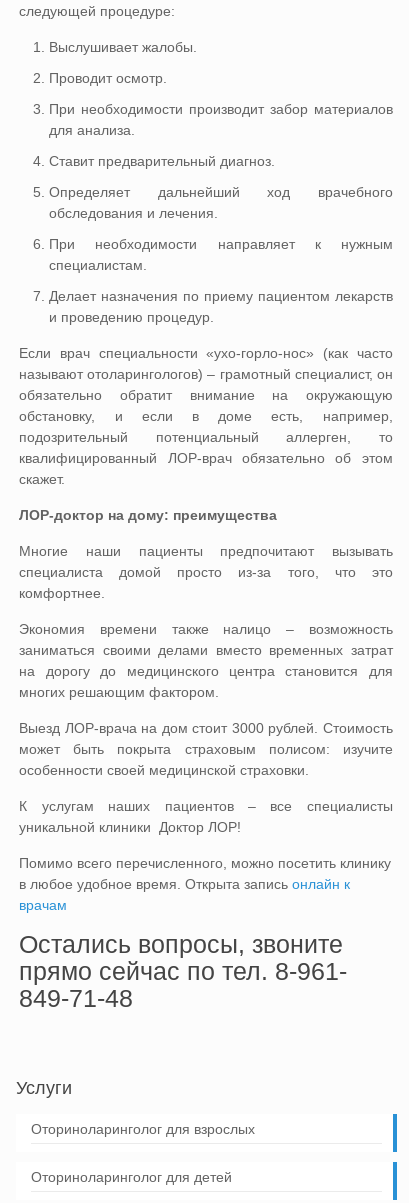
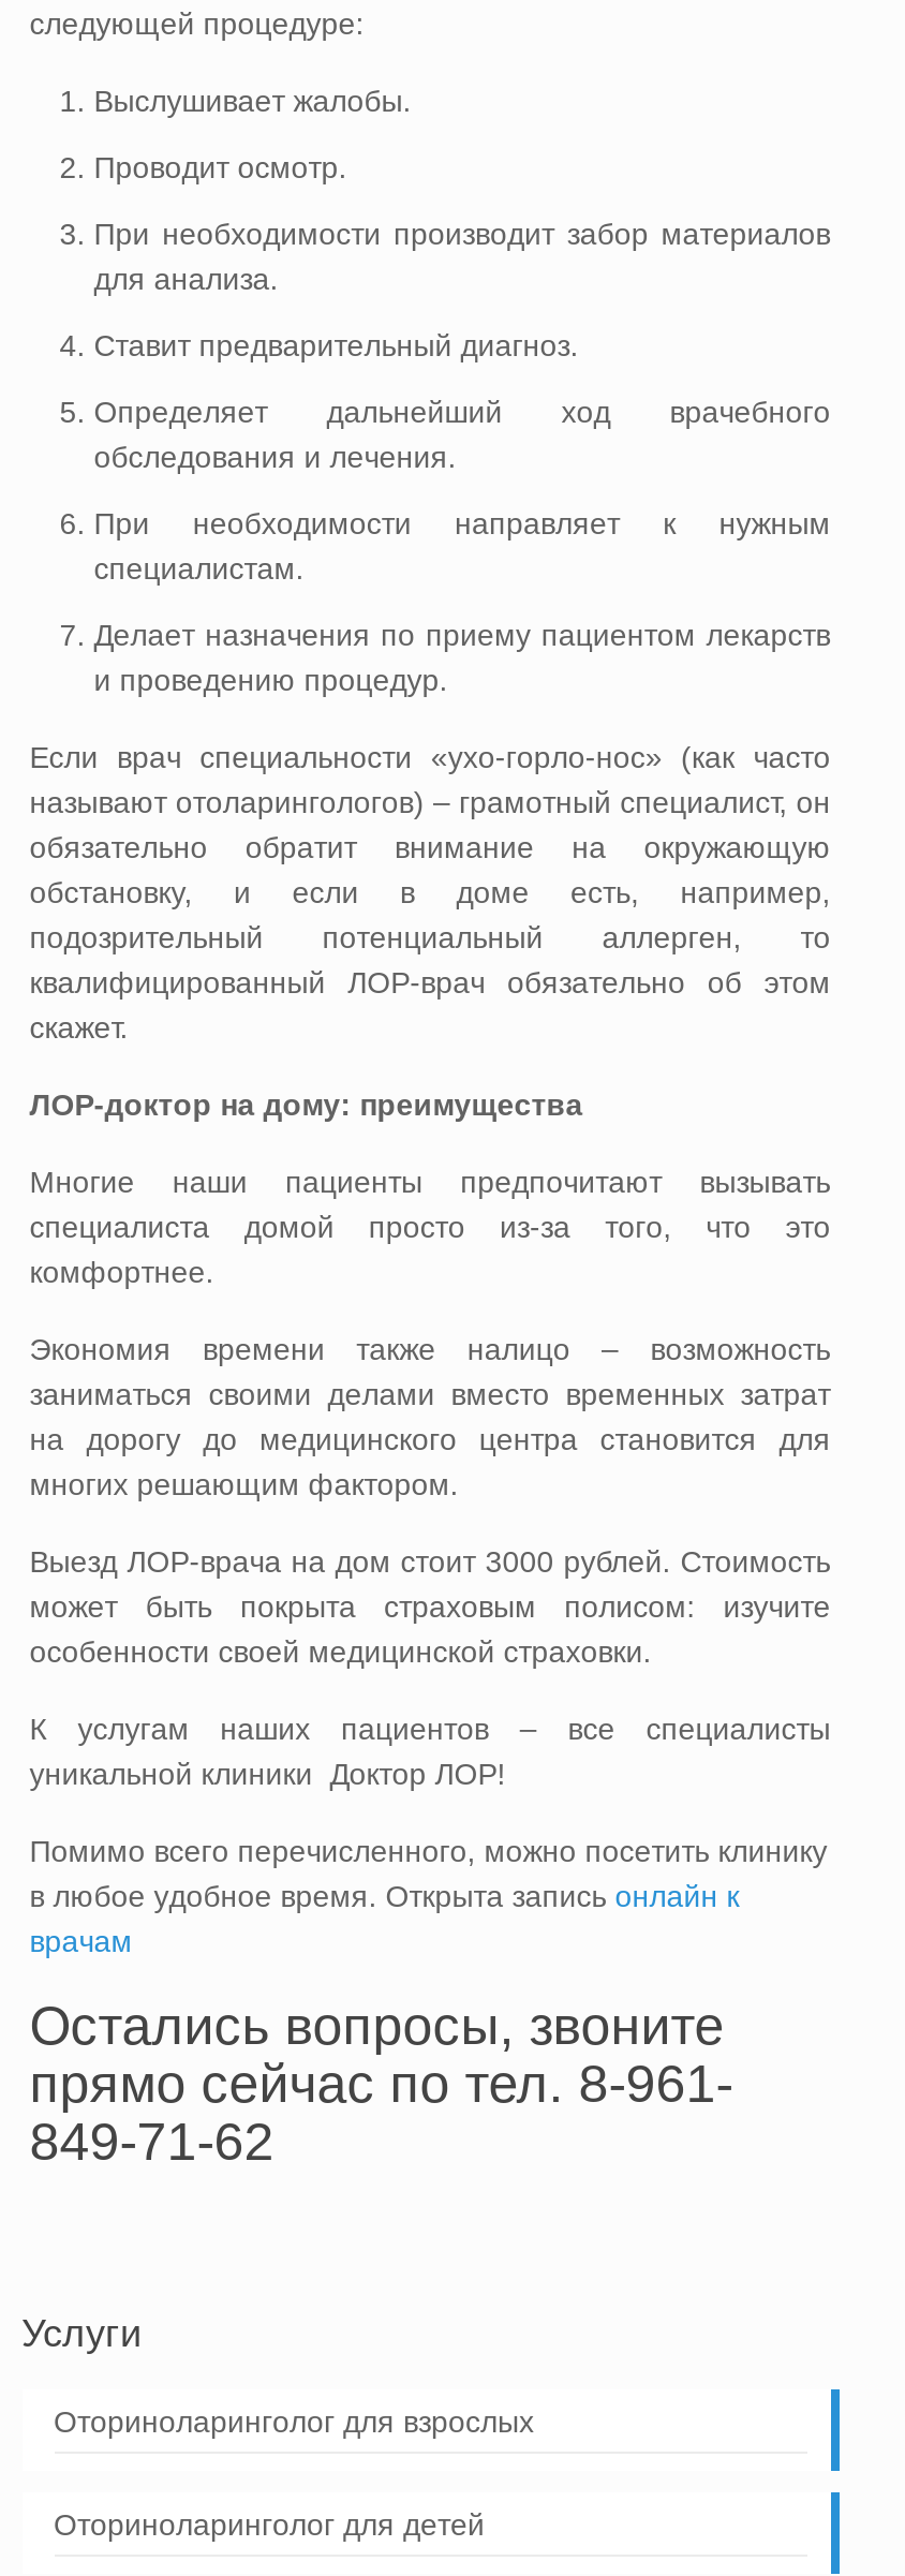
- 849-71-48
+ 849-71-62
